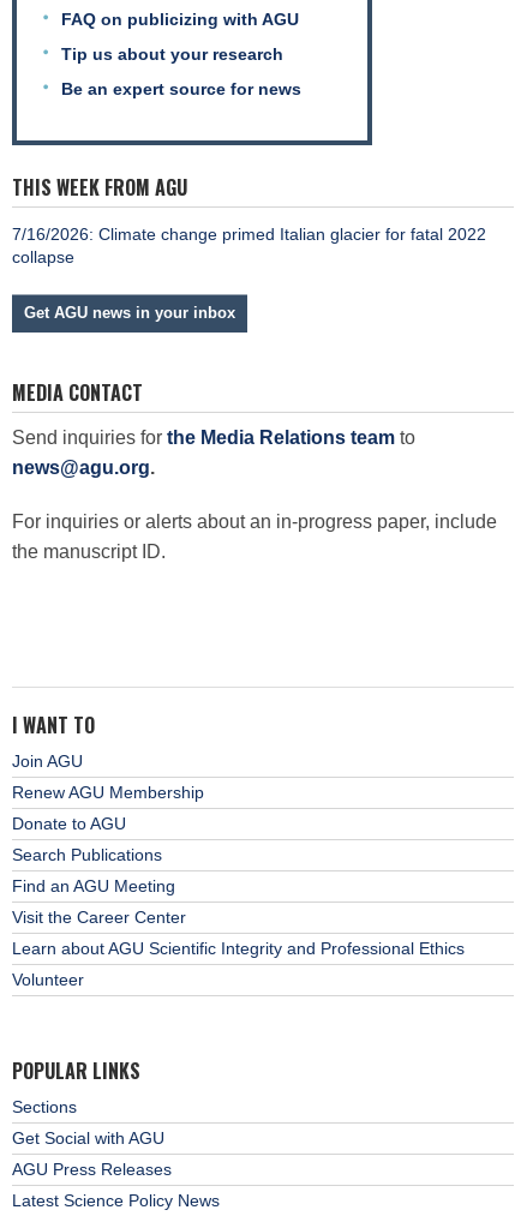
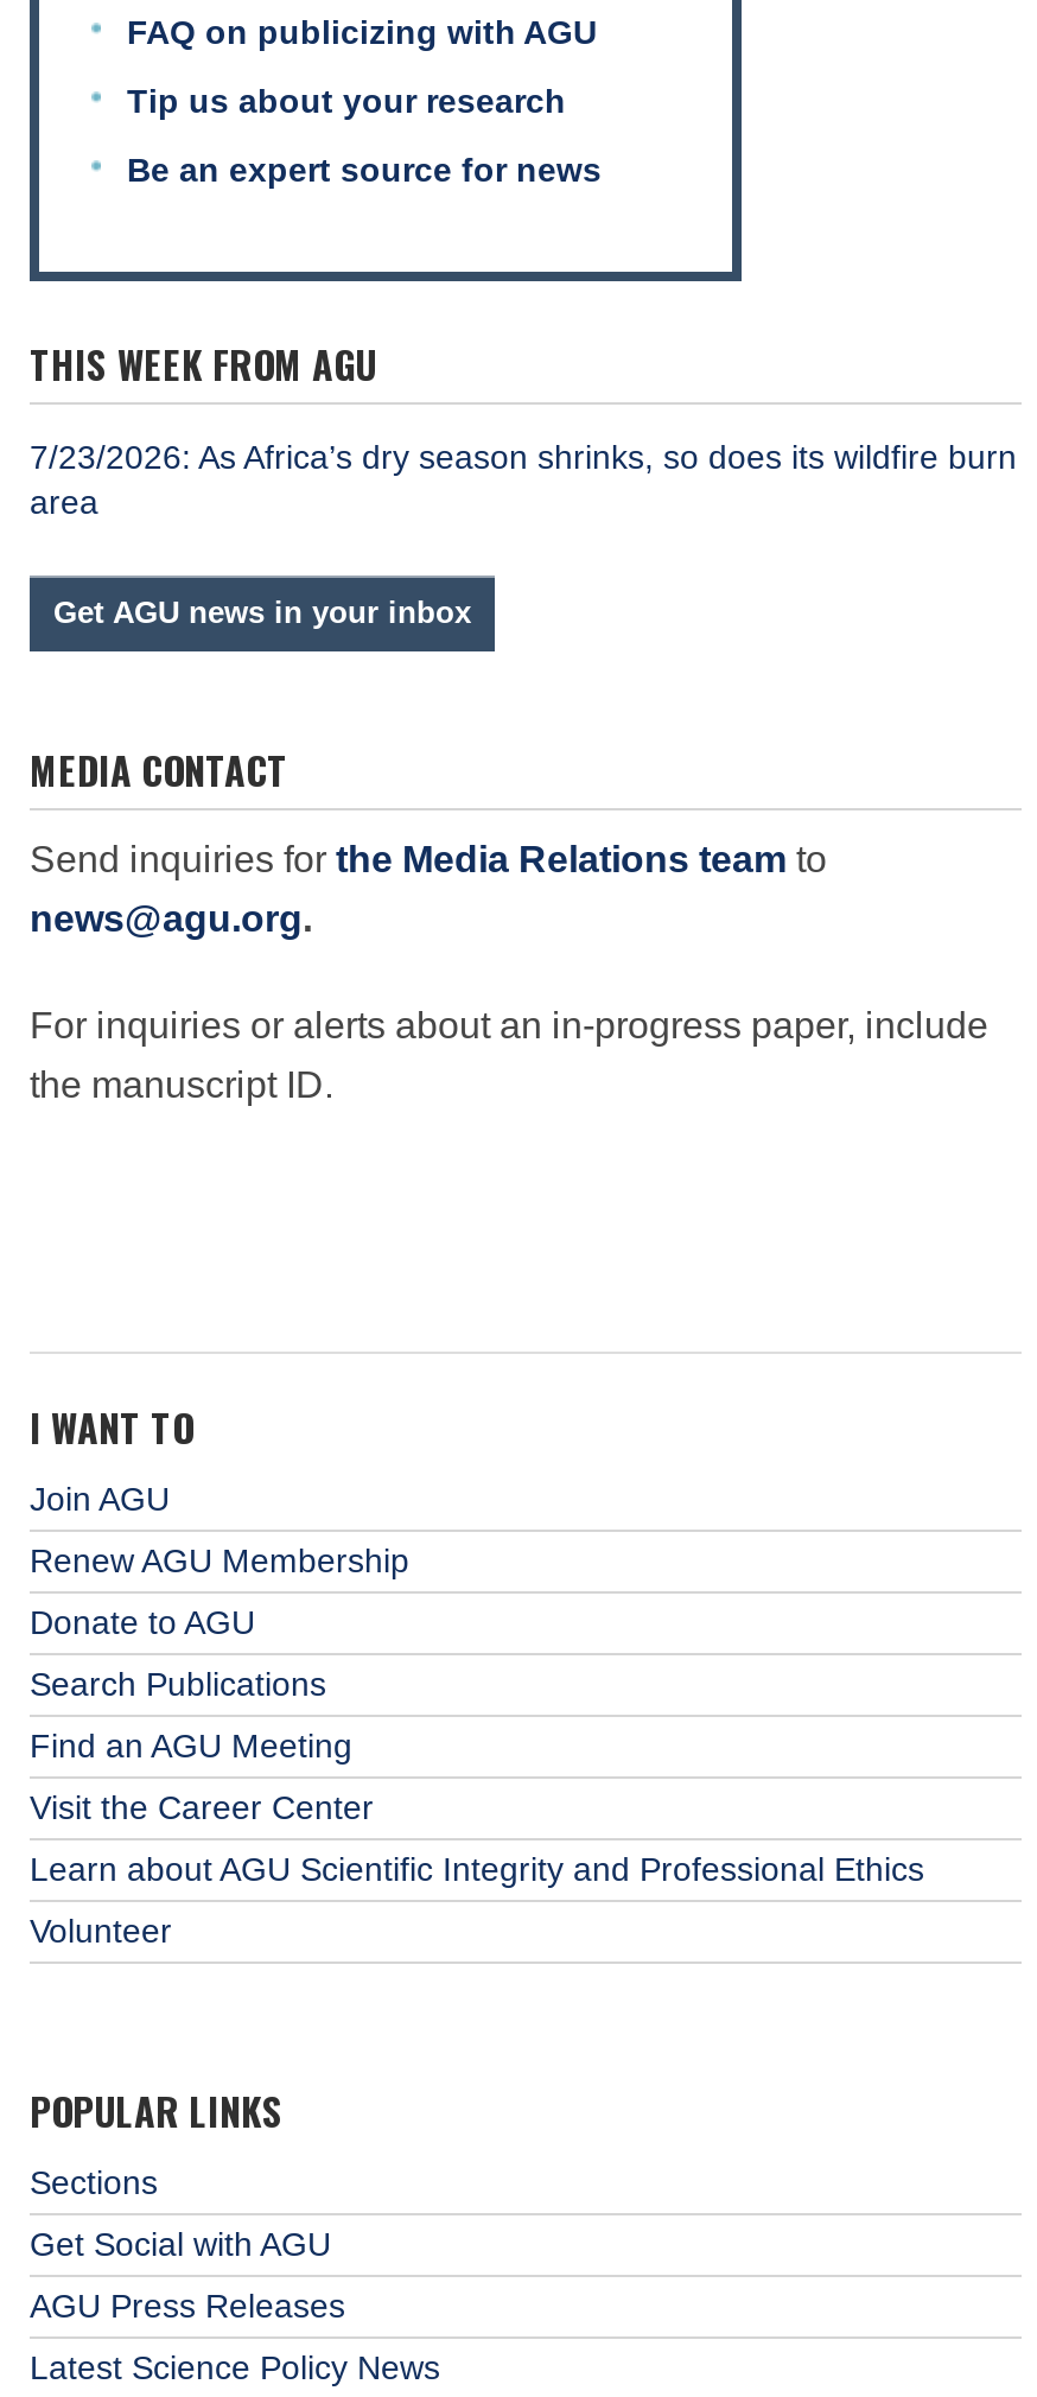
- 7/16/2026: Climate change primed Italian glacier for fatal 2022
- collapse
+ 7/23/2026: As Africa’s dry season shrinks, so does its wildfire burn
+ area
